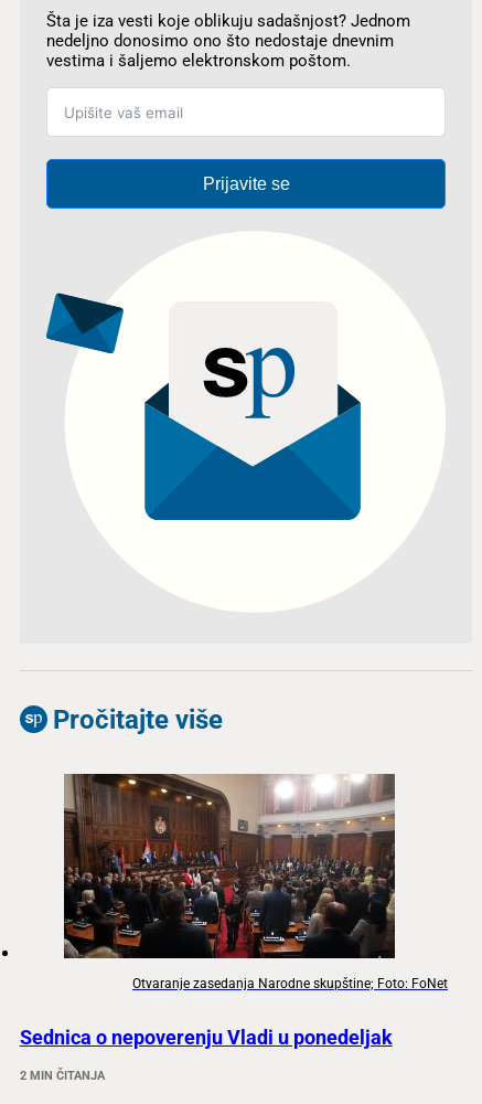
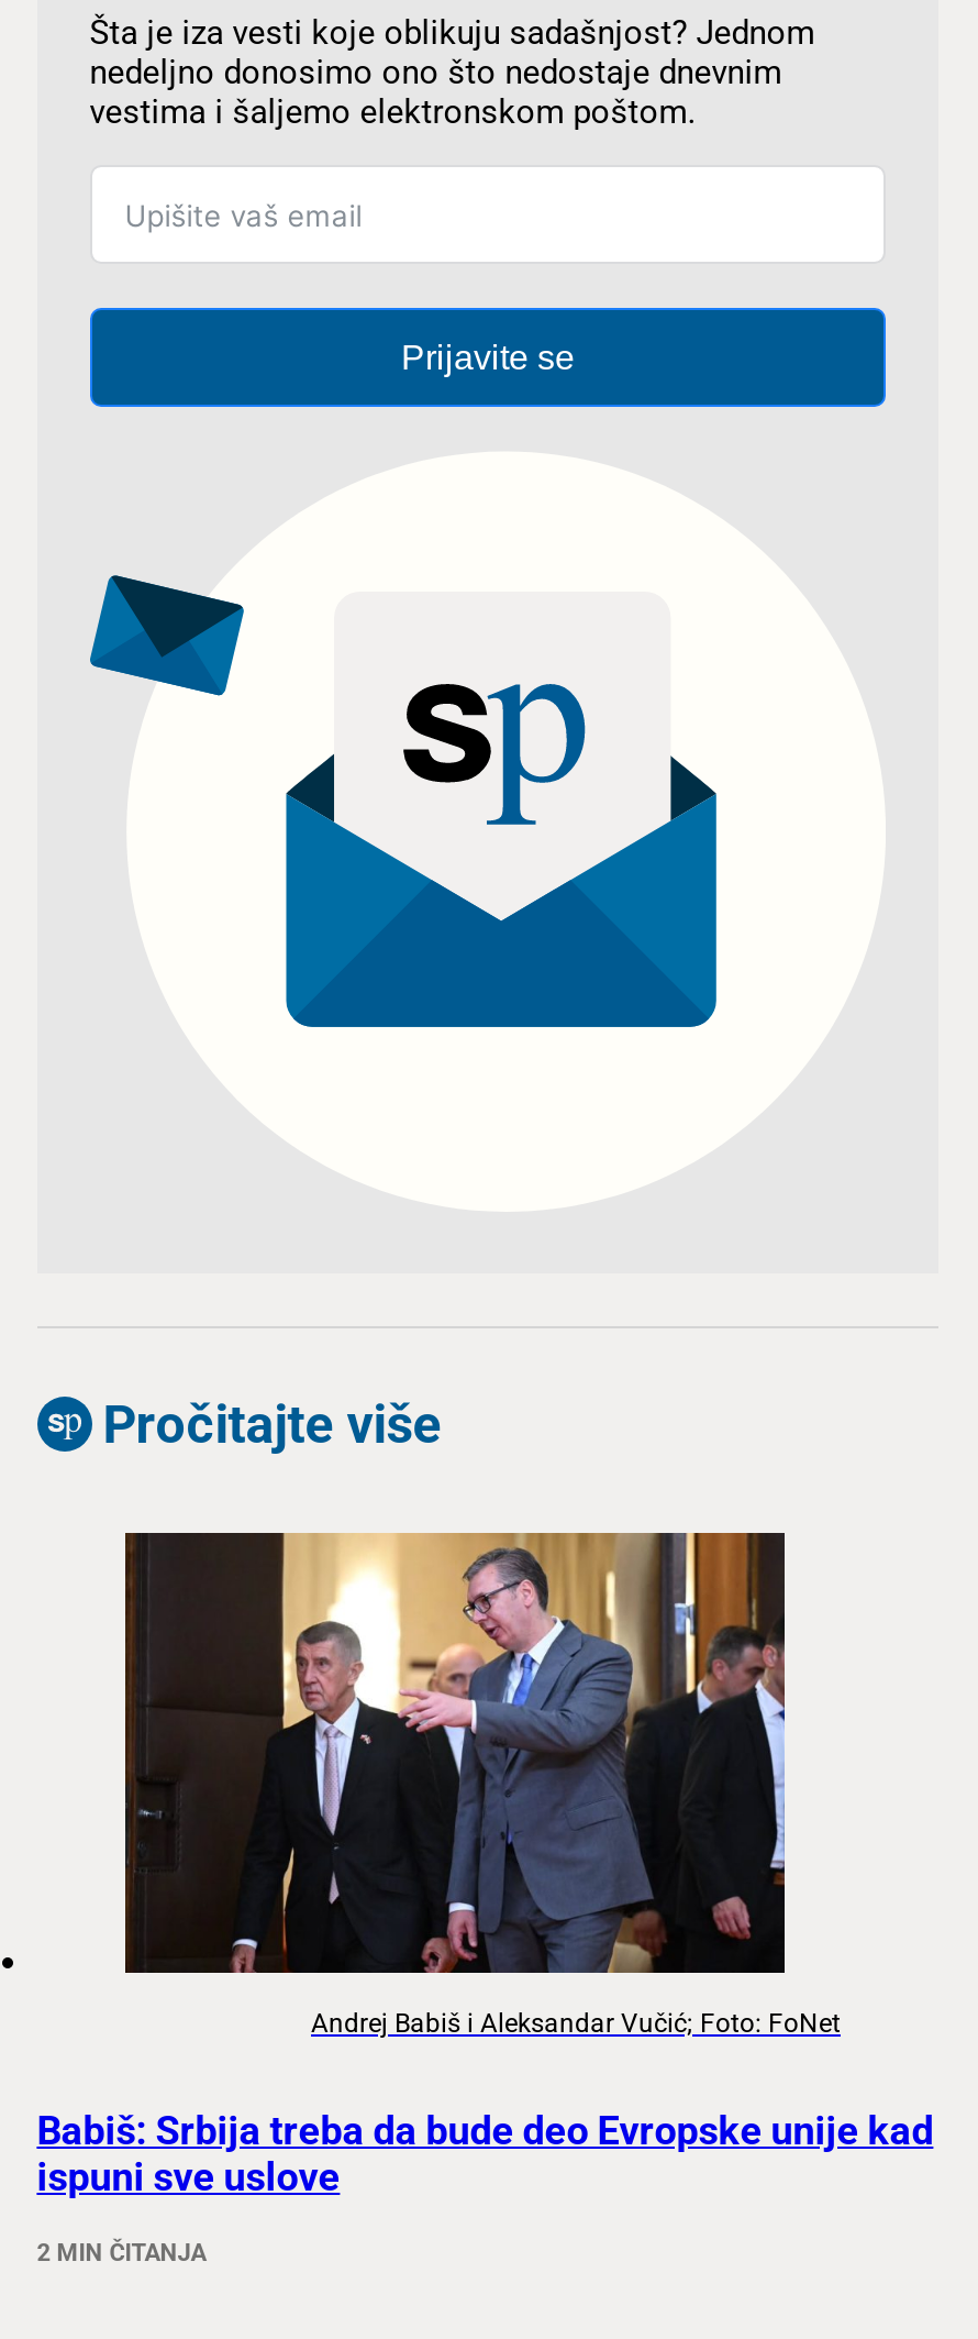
- [image]
- Otvaranje zasedanja Narodne skupštine; Foto: FoNet
+ [image]
+ Andrej Babiš i Aleksandar Vučić; Foto: FoNet

- Sednica o nepoverenju Vladi u ponedeljak
+ Babiš: Srbija treba da bude deo Evropske unije kad
+ ispuni sve uslove
